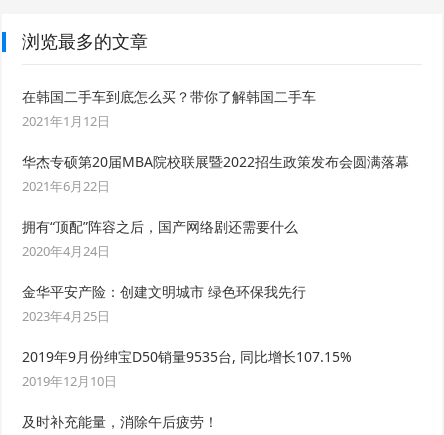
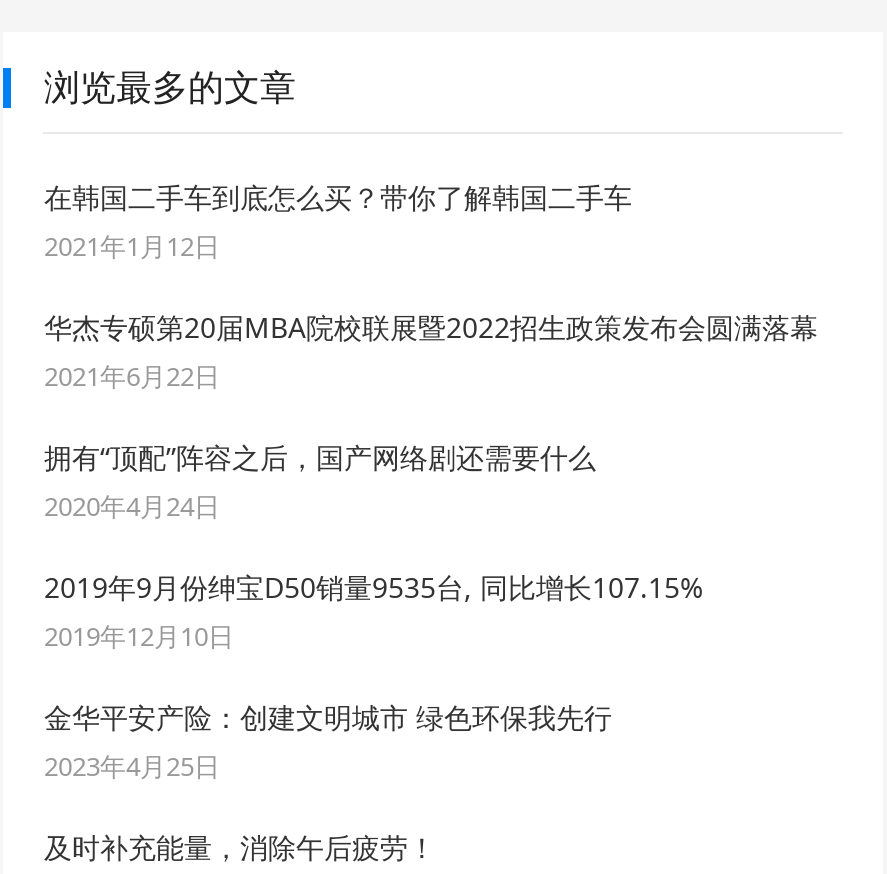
moved down: 金华平安产险：创建文明城市 绿色环保我先行 | 2023年4月25日

moved up: 2019年9月份绅宝D50销量9535台, 同比增长107.15% | 2019年12月10日
